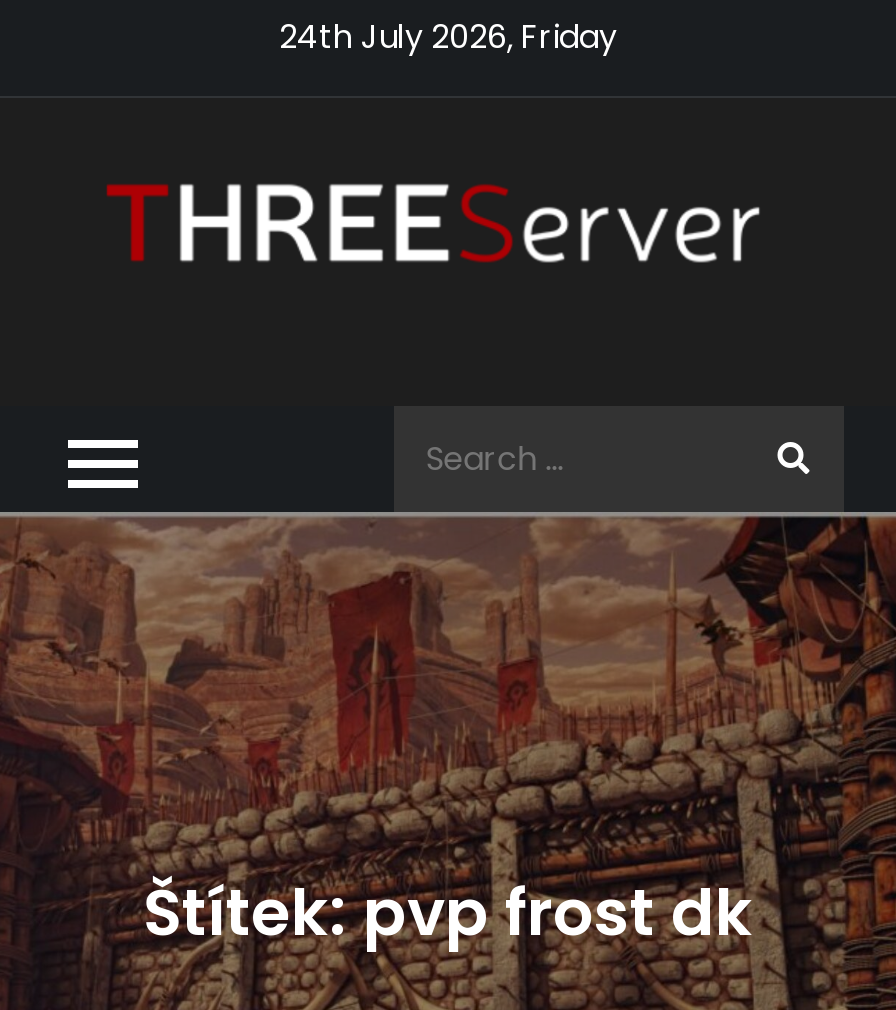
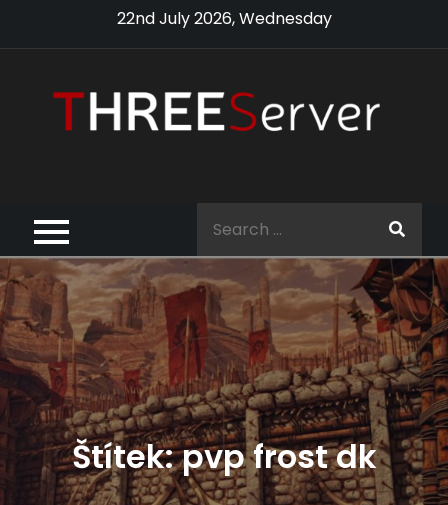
- 24th July 2026, Friday
+ 22nd July 2026, Wednesday
